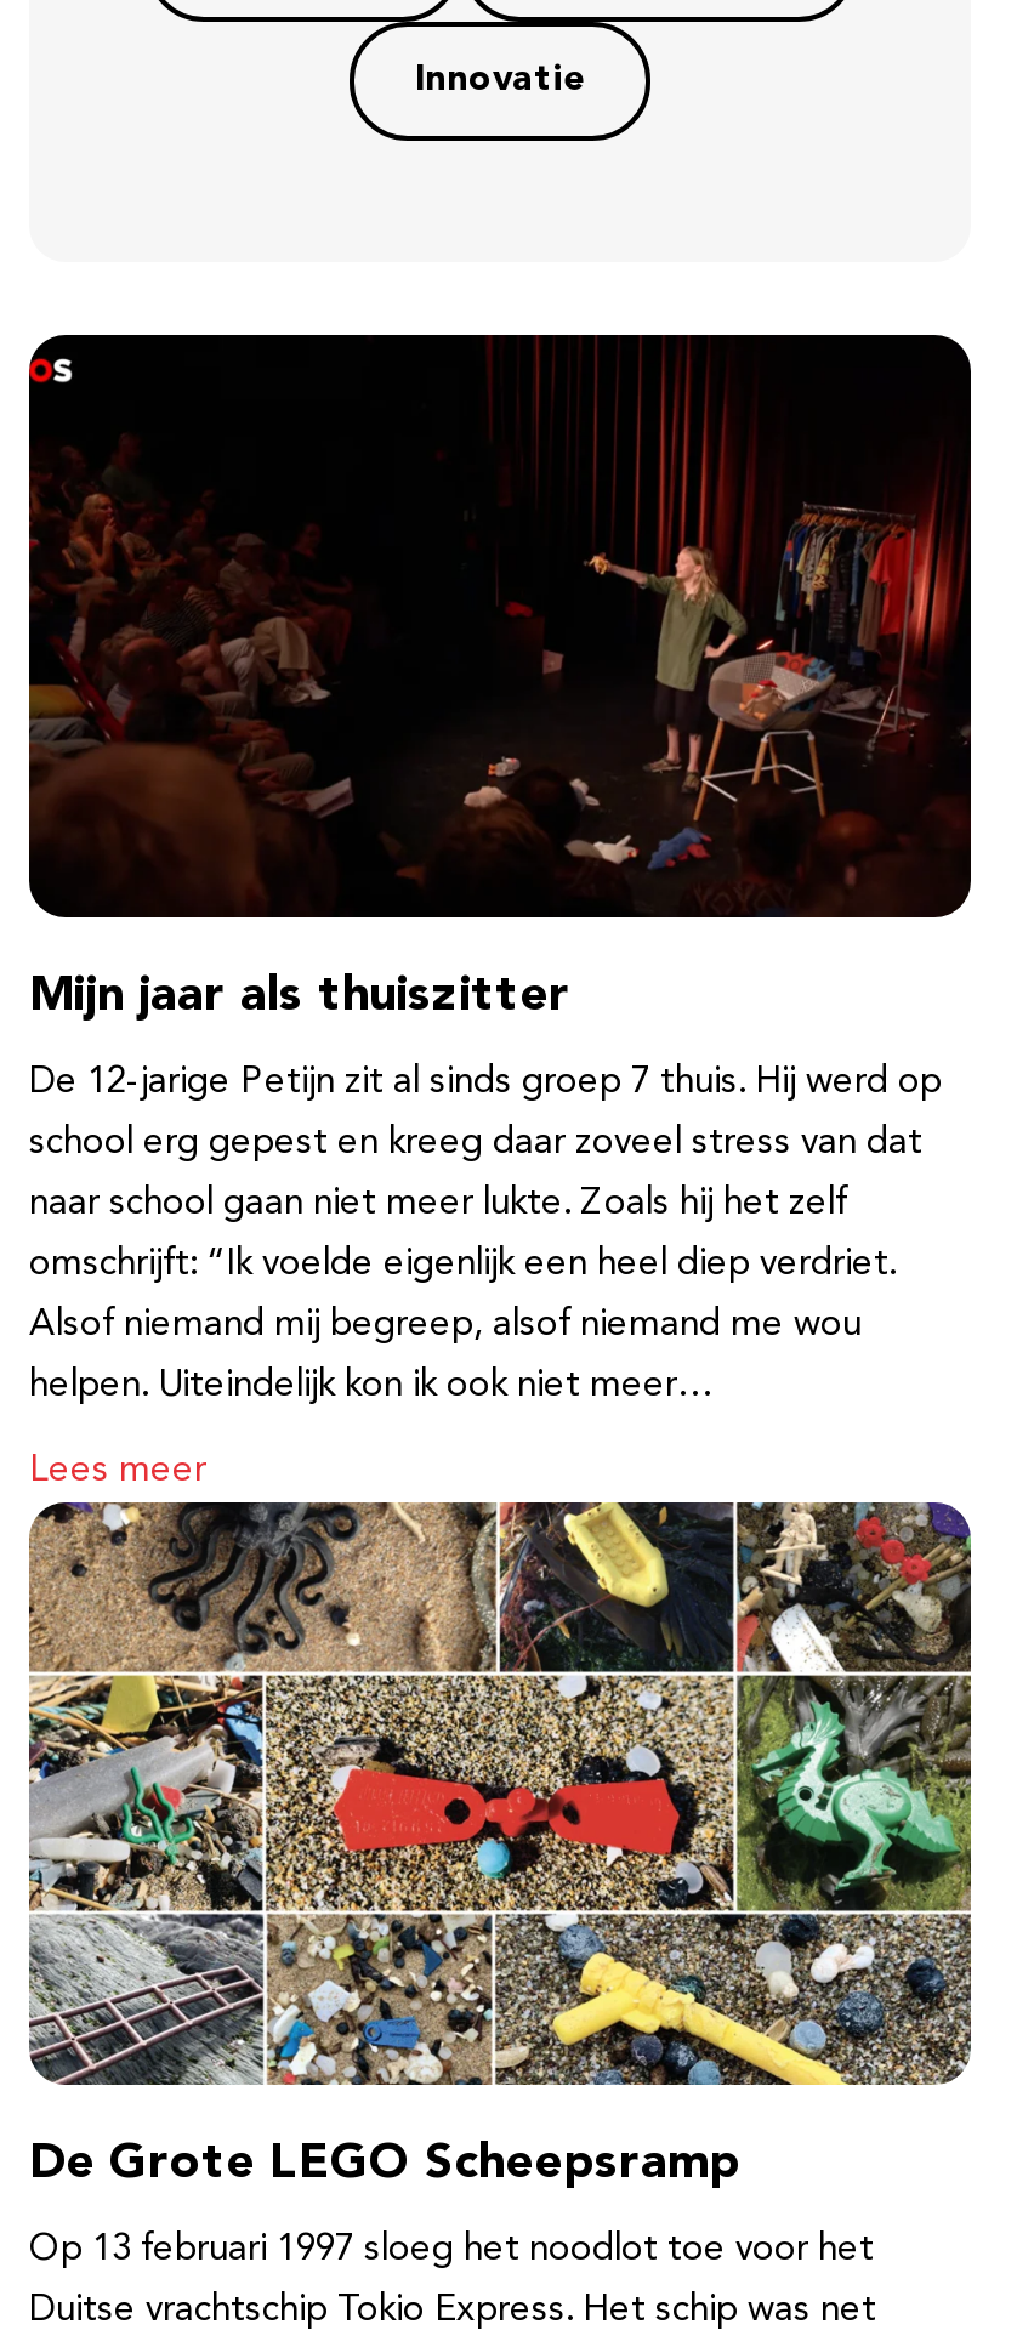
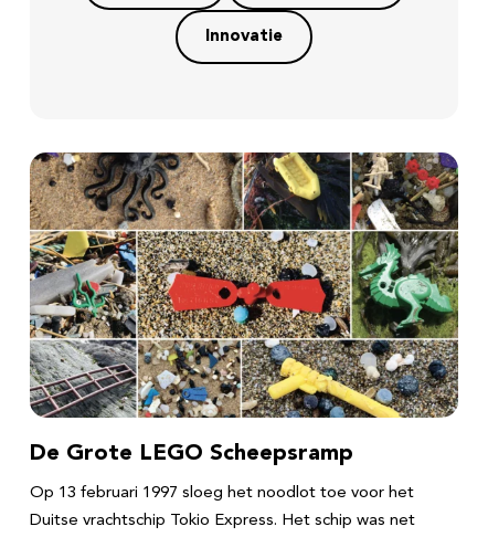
- [image]
- Mijn jaar als thuiszitter
- De 12-jarige Petijn zit al sinds groep 7 thuis. Hij werd op
- school erg gepest en kreeg daar zoveel stress van dat
- naar school gaan niet meer lukte. Zoals hij het zelf
- omschrijft: “Ik voelde eigenlijk een heel diep verdriet.
- Alsof niemand mij begreep, alsof niemand me wou
- helpen. Uiteindelijk kon ik ook niet meer…
- Lees meer
